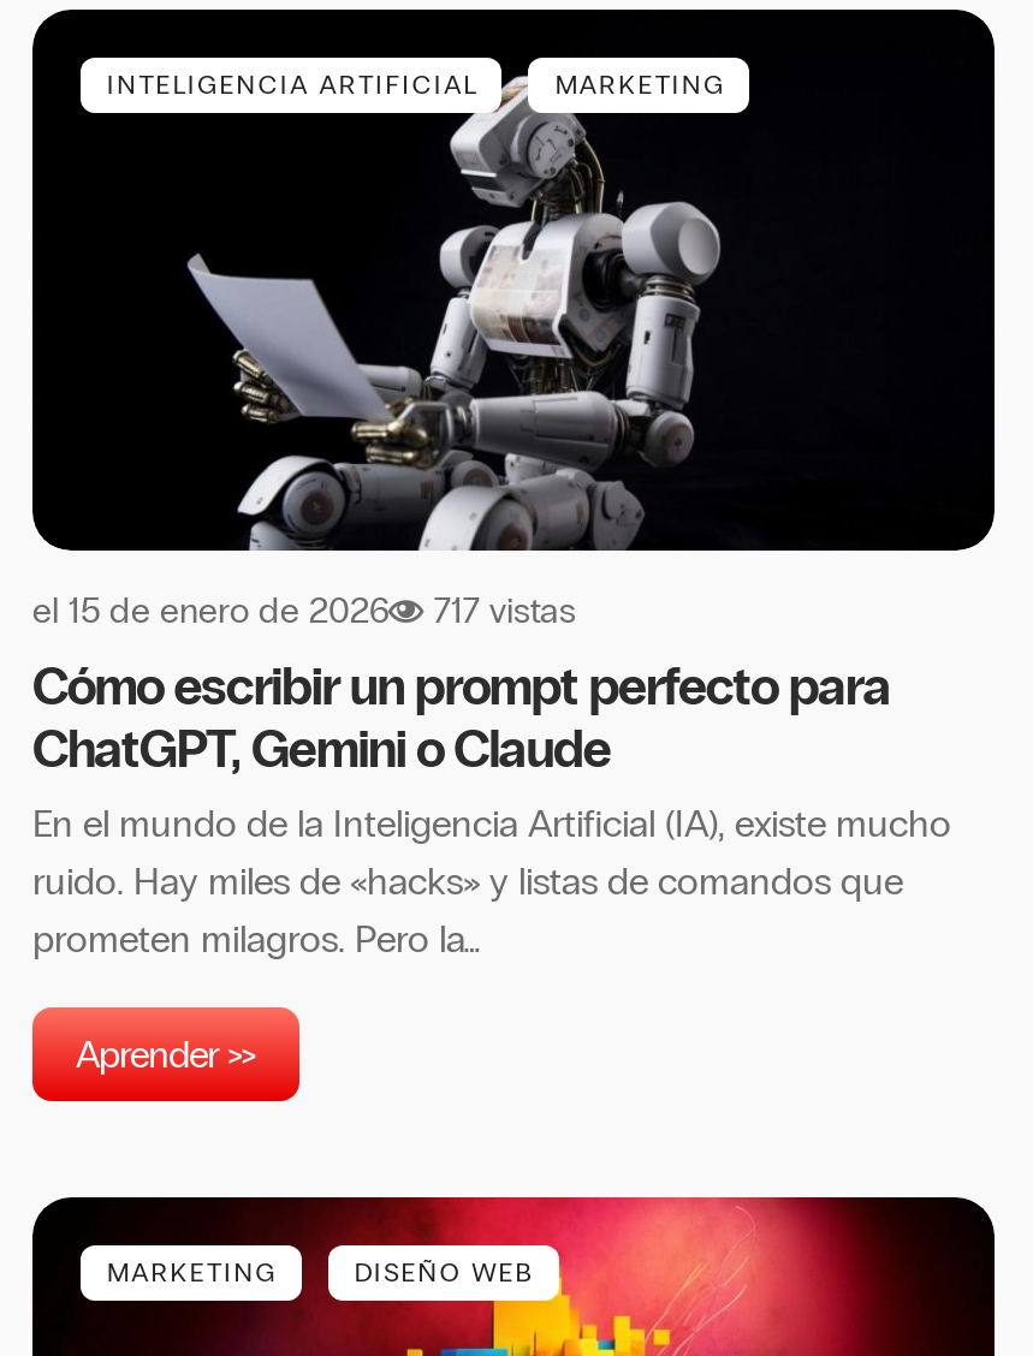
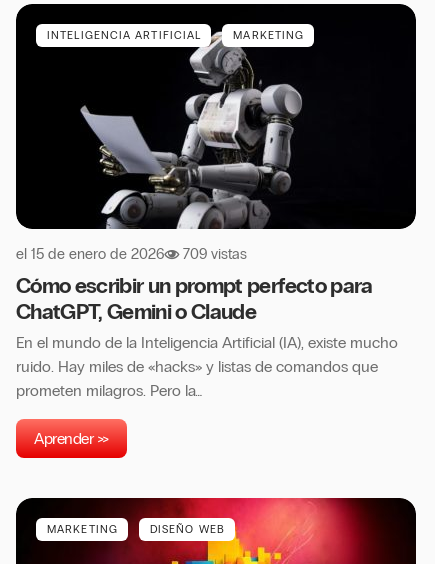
- el 15 de enero de 2026 717 vistas
+ el 15 de enero de 2026 709 vistas
